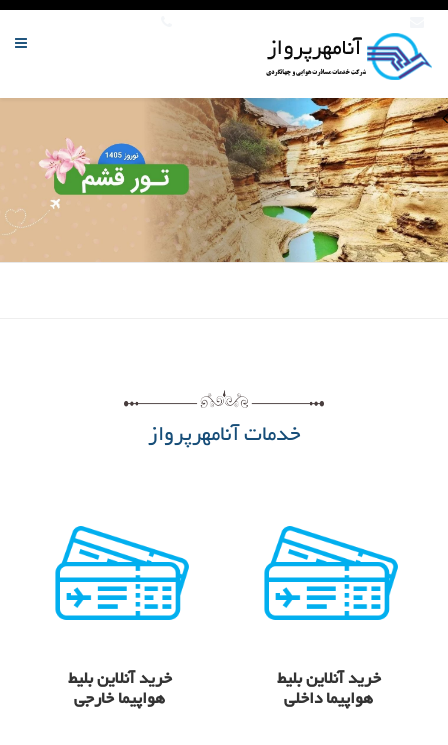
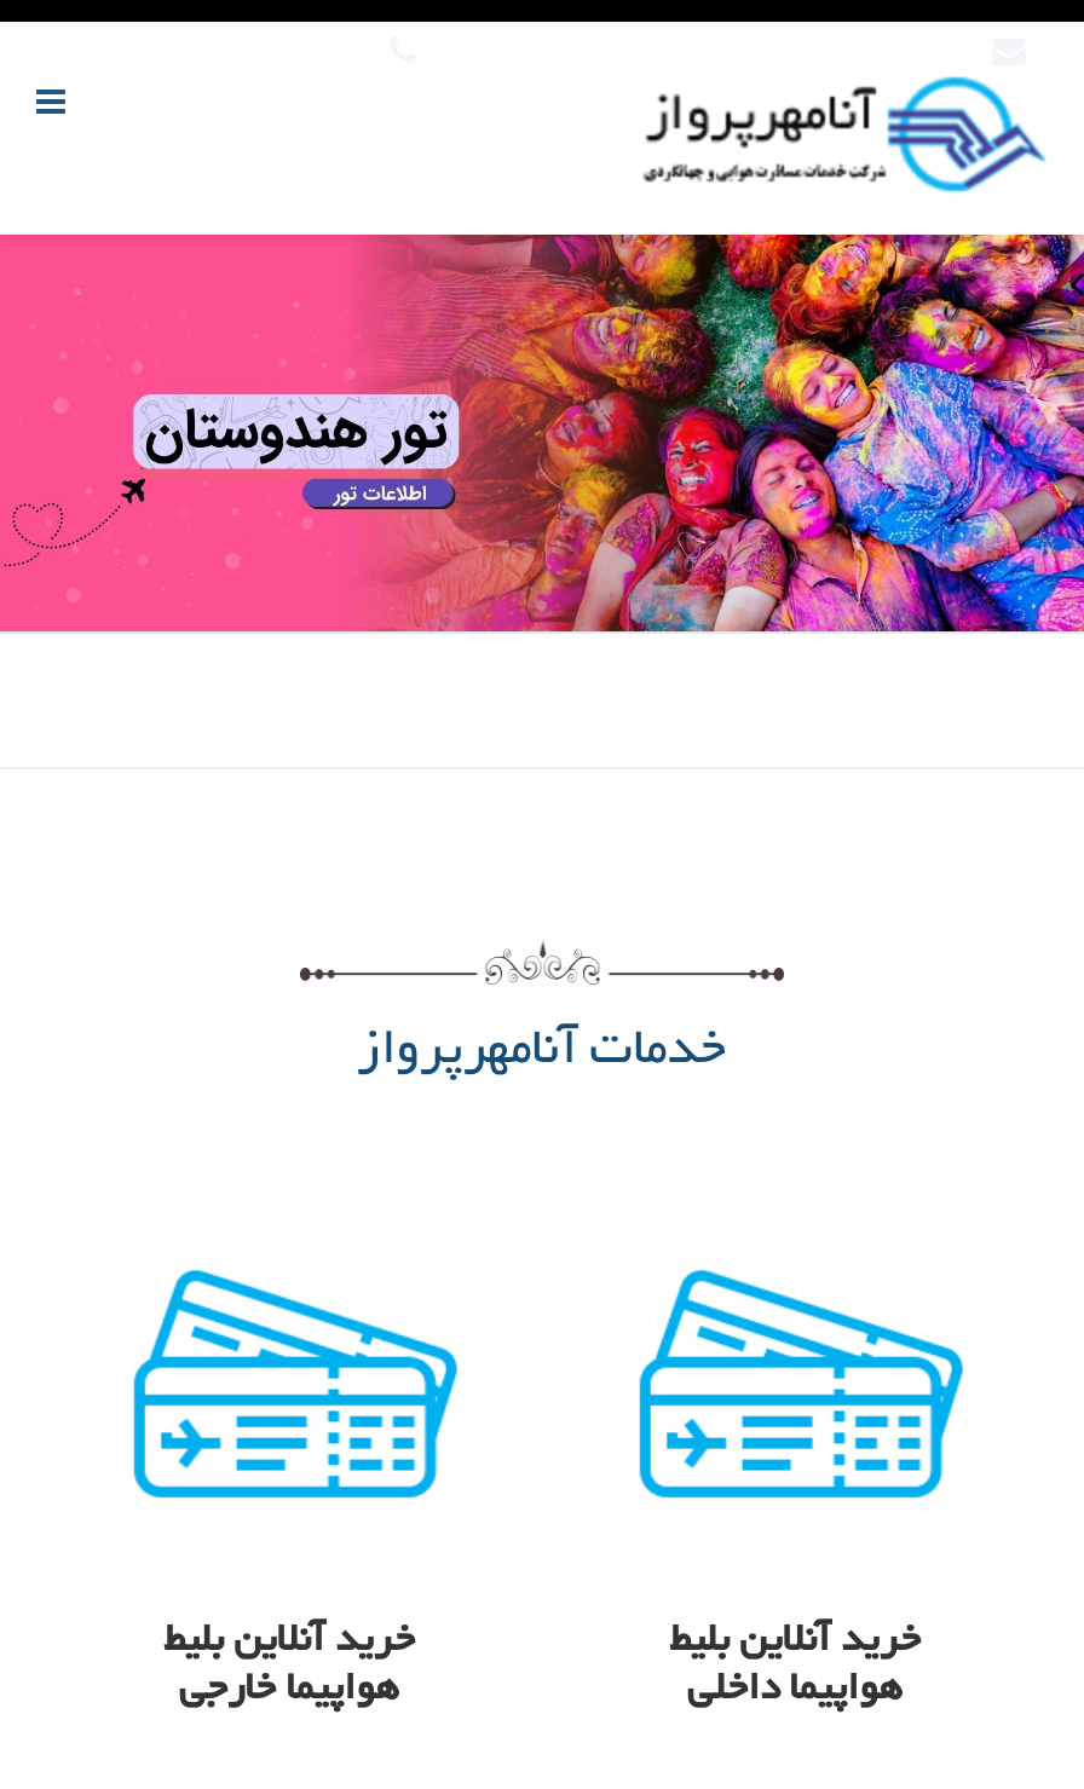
- [image]
+ [image]
